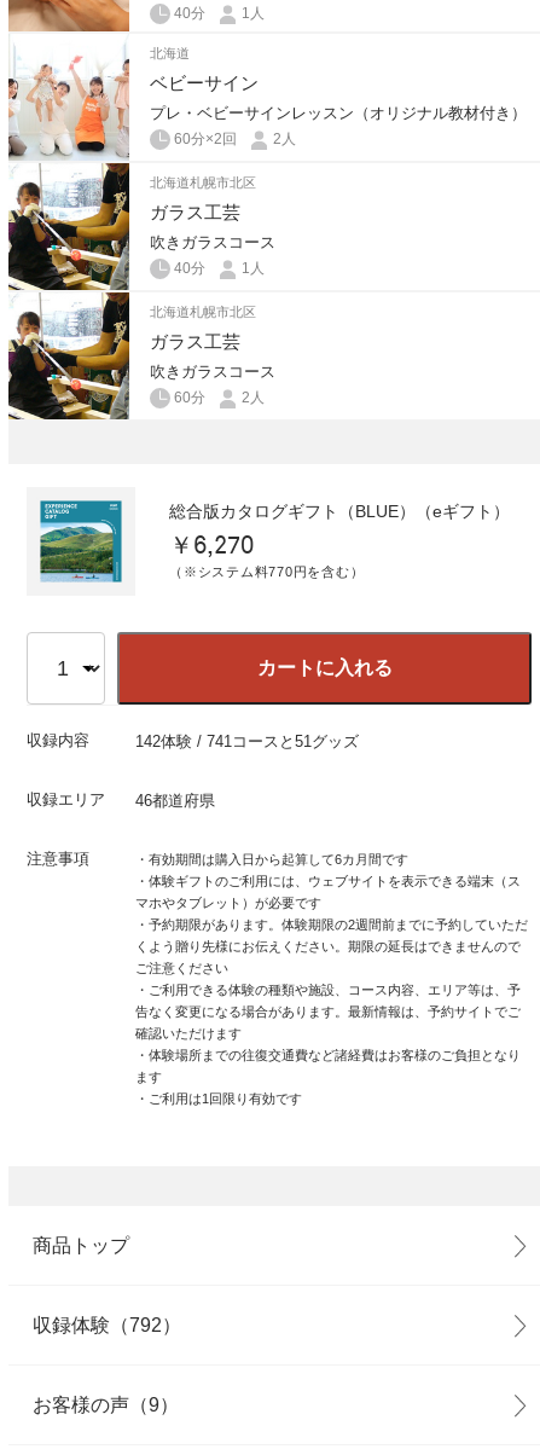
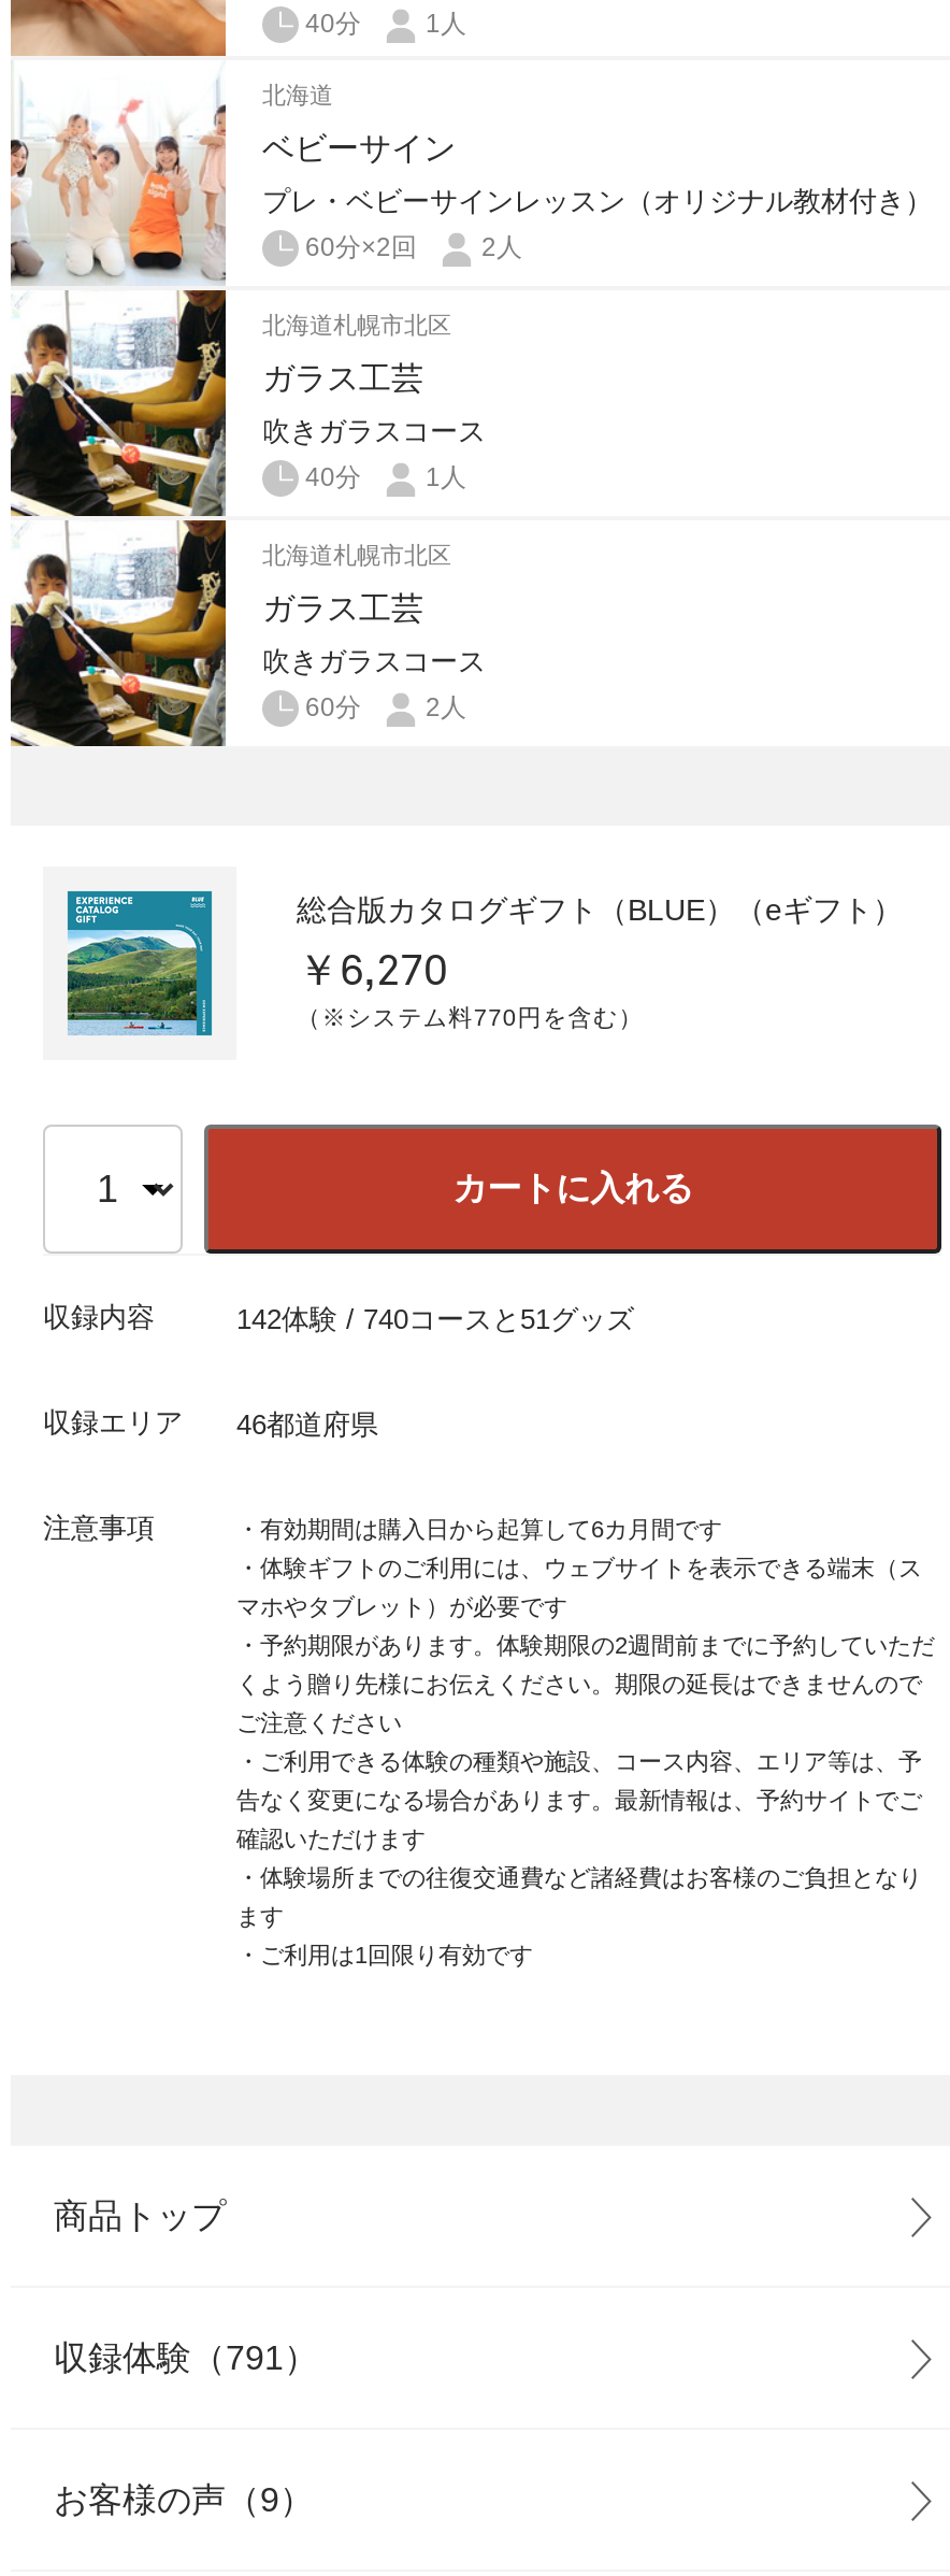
- 142体験 / 741コースと51グッズ
+ 142体験 / 740コースと51グッズ

- 収録体験（792）
+ 収録体験（791）
